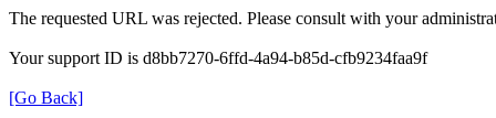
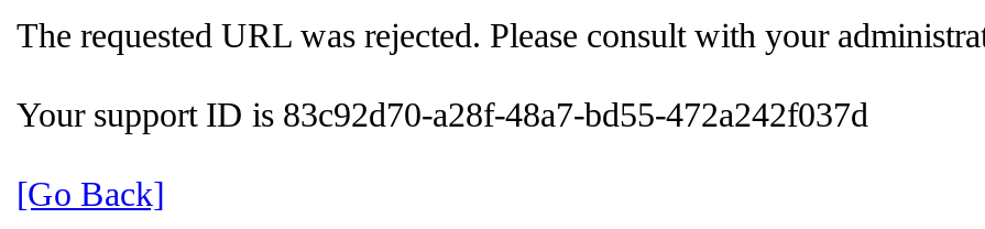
- Your support ID is d8bb7270-6ffd-4a94-b85d-cfb9234faa9f
+ Your support ID is 83c92d70-a28f-48a7-bd55-472a242f037d
